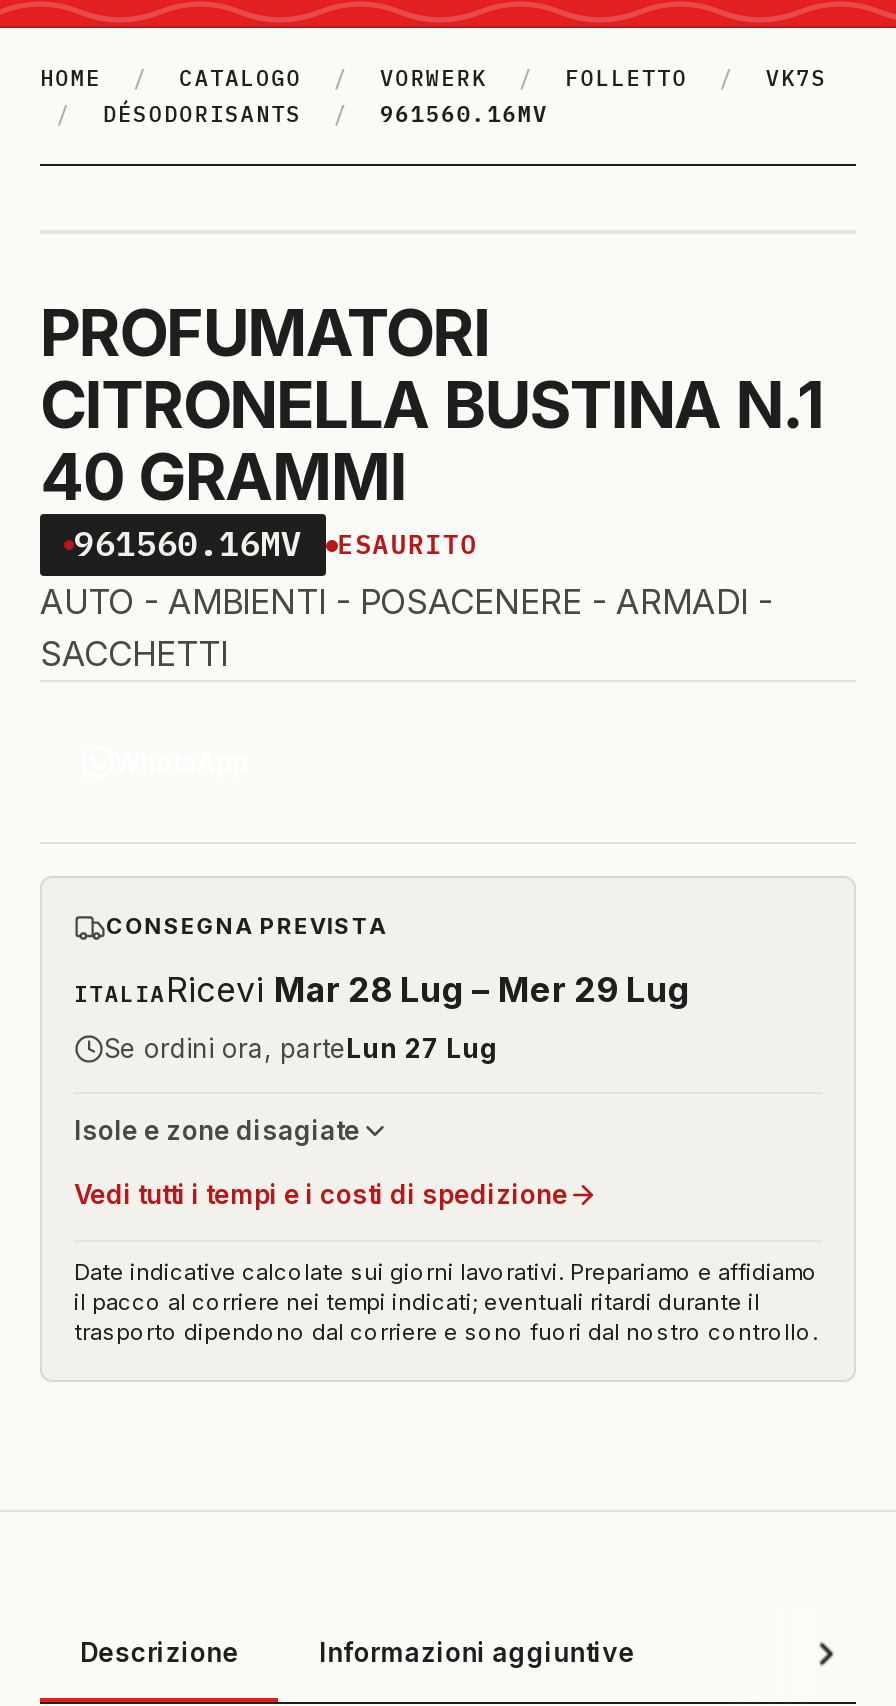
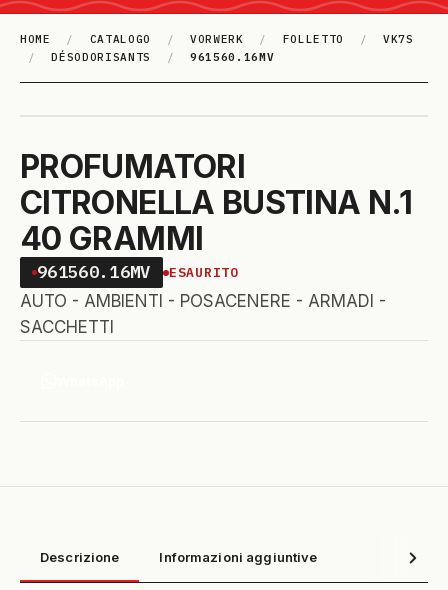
- CONSEGNA PREVISTA
- ITALIARicevi Mar 28 Lug – Mer 29 Lug
- Se ordini ora, parteLun 27 Lug
- Isole e zone disagiate
- Vedi tutti i tempi e i costi di spedizione
- Date indicative calcolate sui giorni lavorativi. Prepariamo e affidiamo
- il pacco al corriere nei tempi indicati; eventuali ritardi durante il
- trasporto dipendono dal corriere e sono fuori dal nostro controllo.
